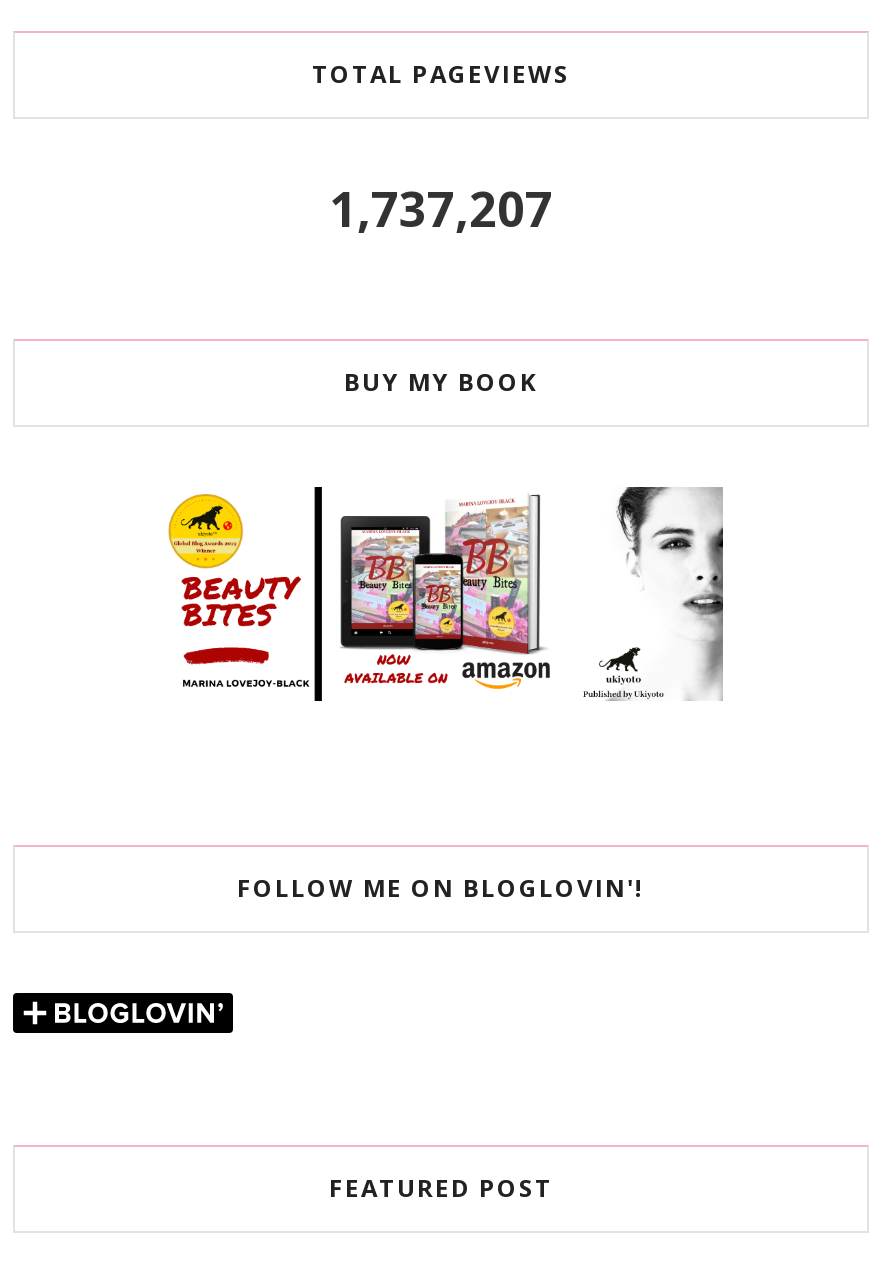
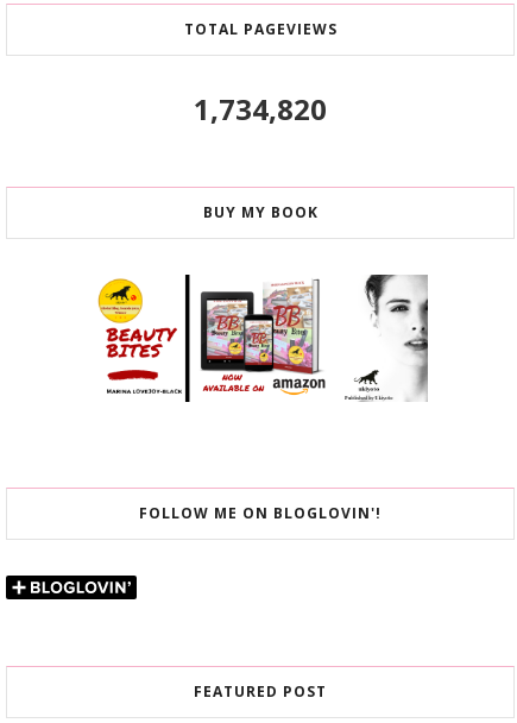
- 1,737,207
+ 1,734,820
